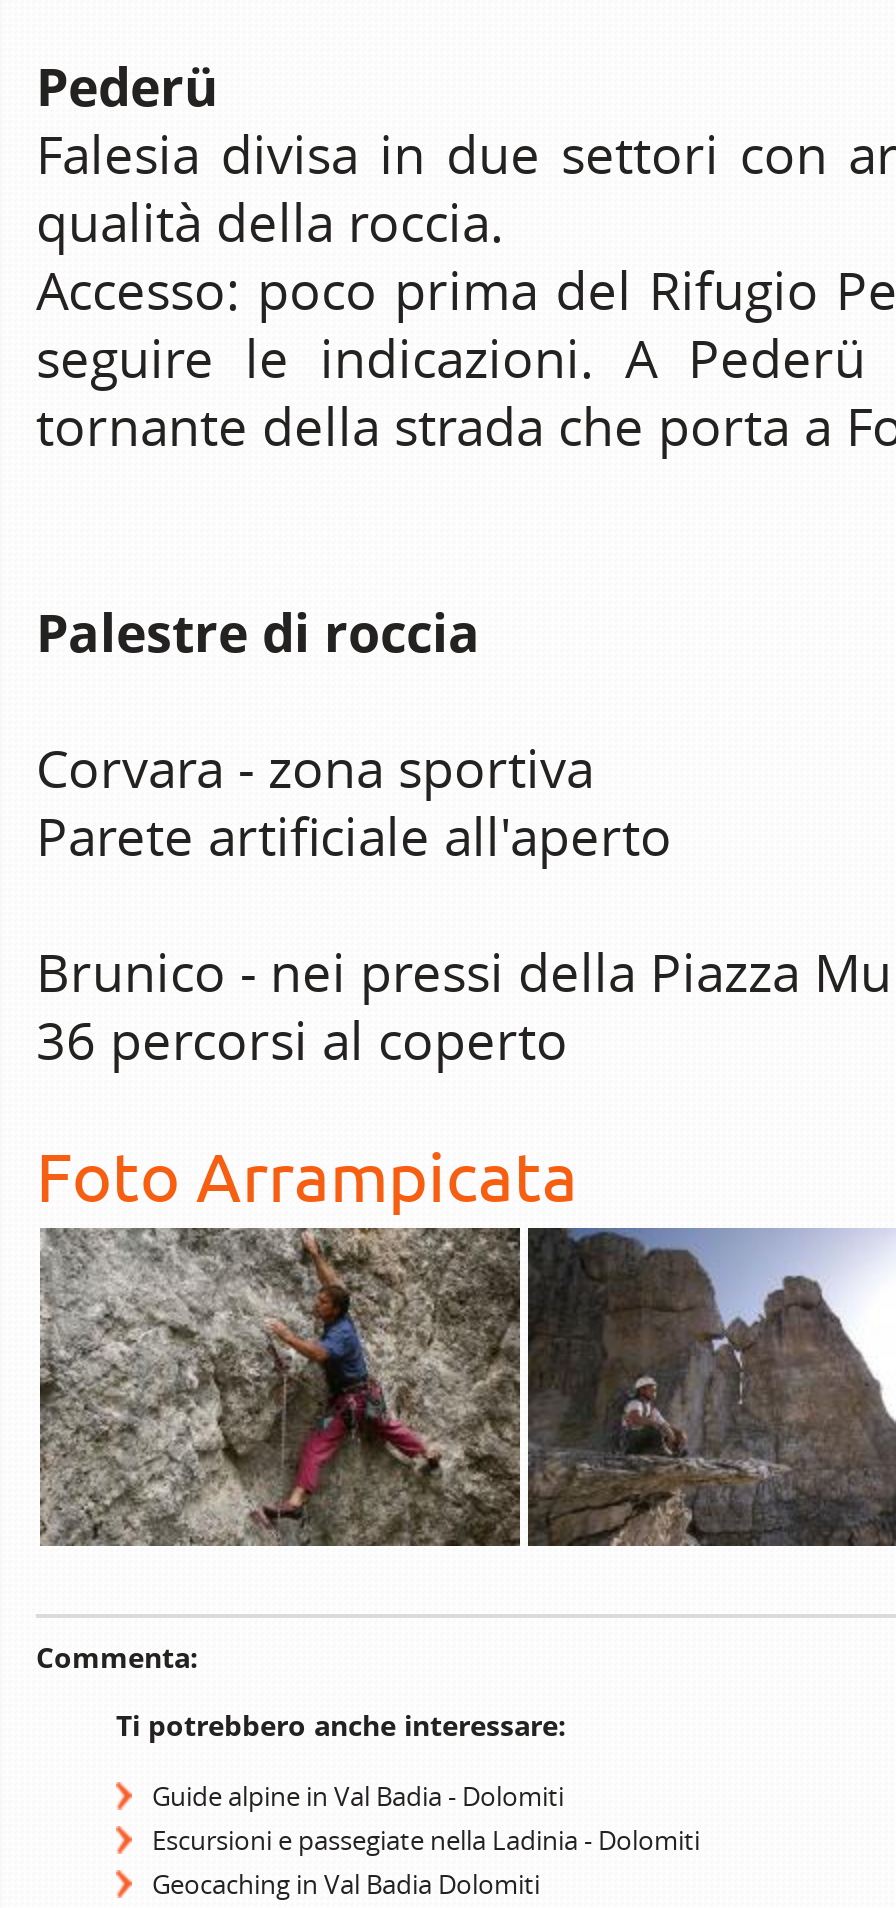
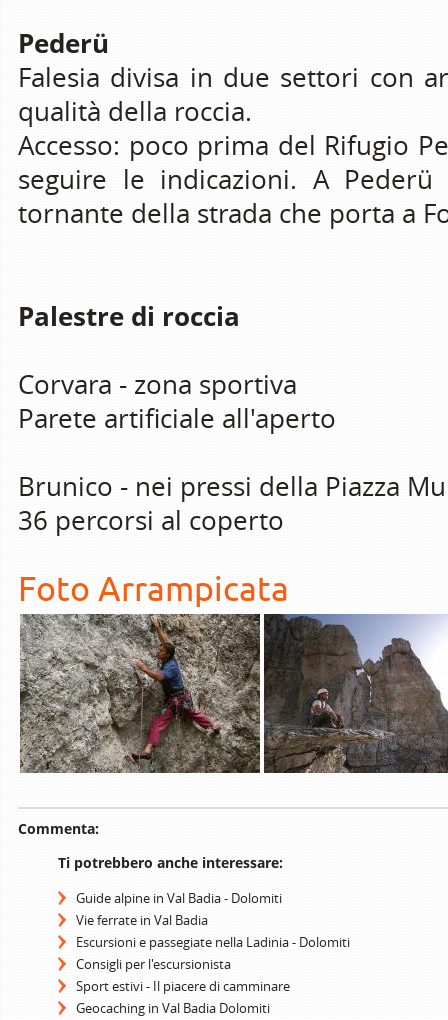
+ Vie ferrate in Val Badia

+ Consigli per l'escursionista
+ Sport estivi - Il piacere di camminare
